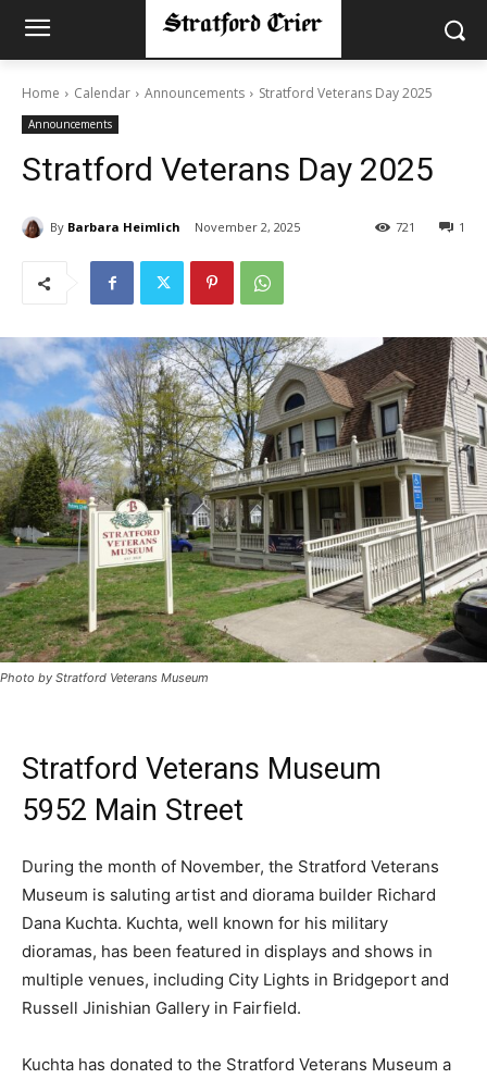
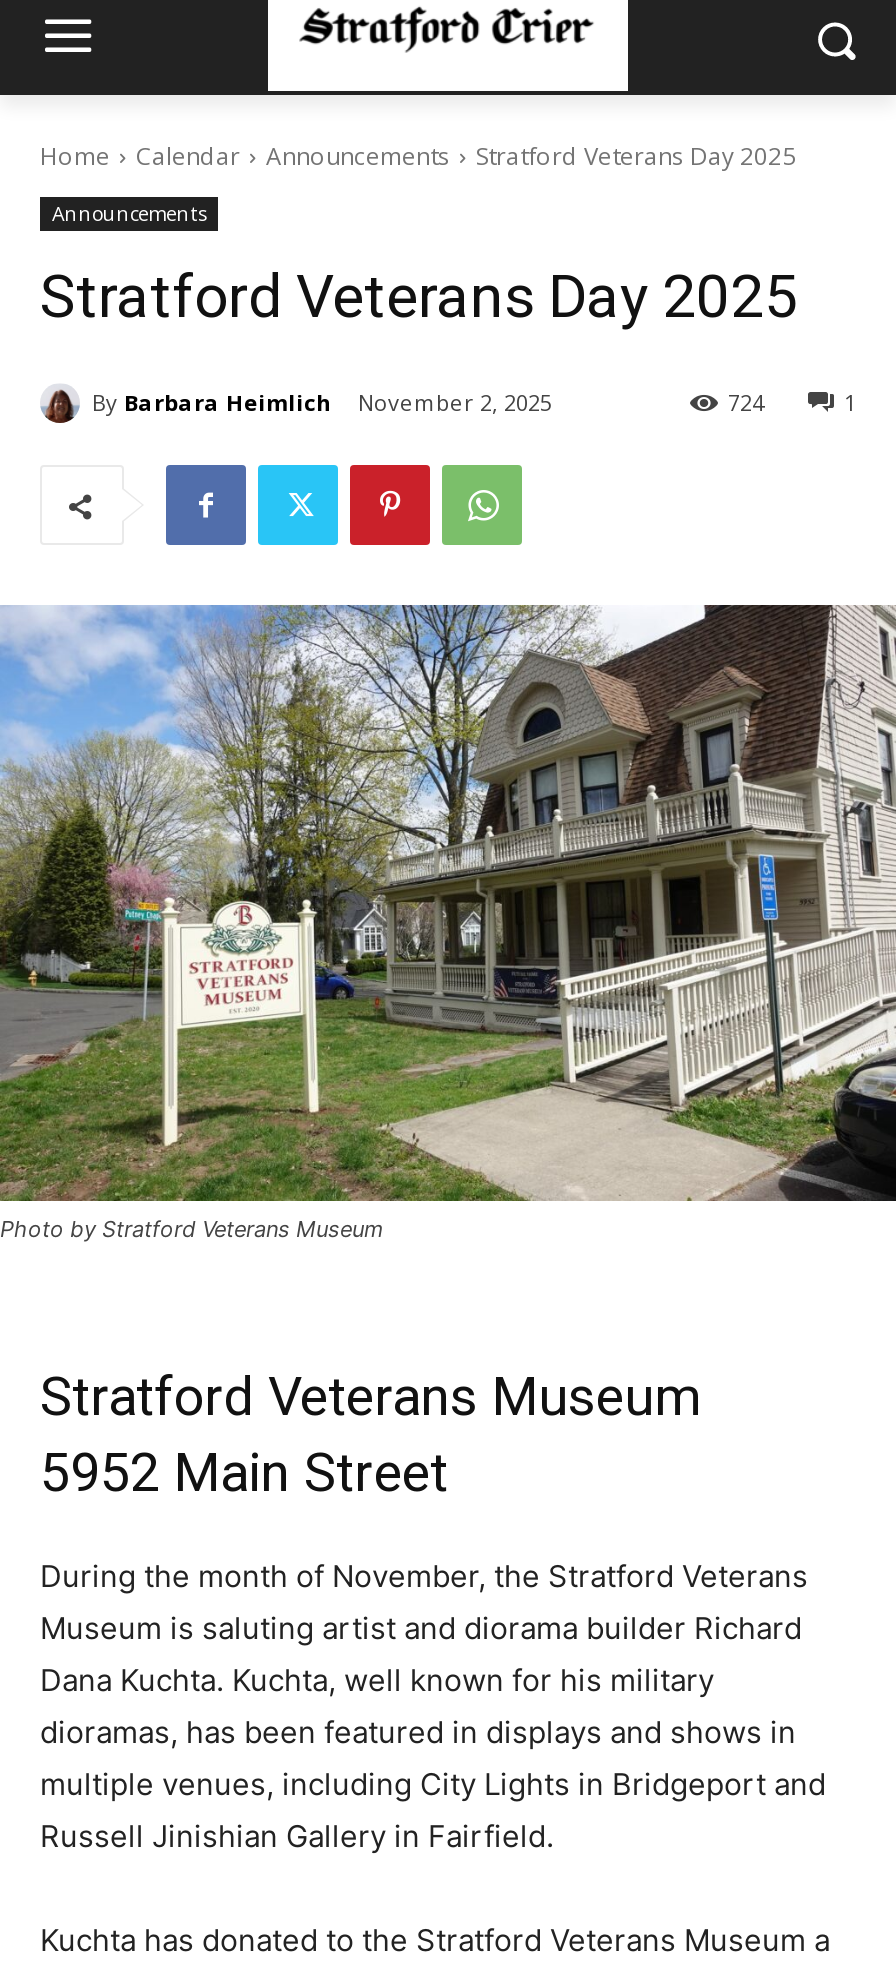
- 721
+ 724
